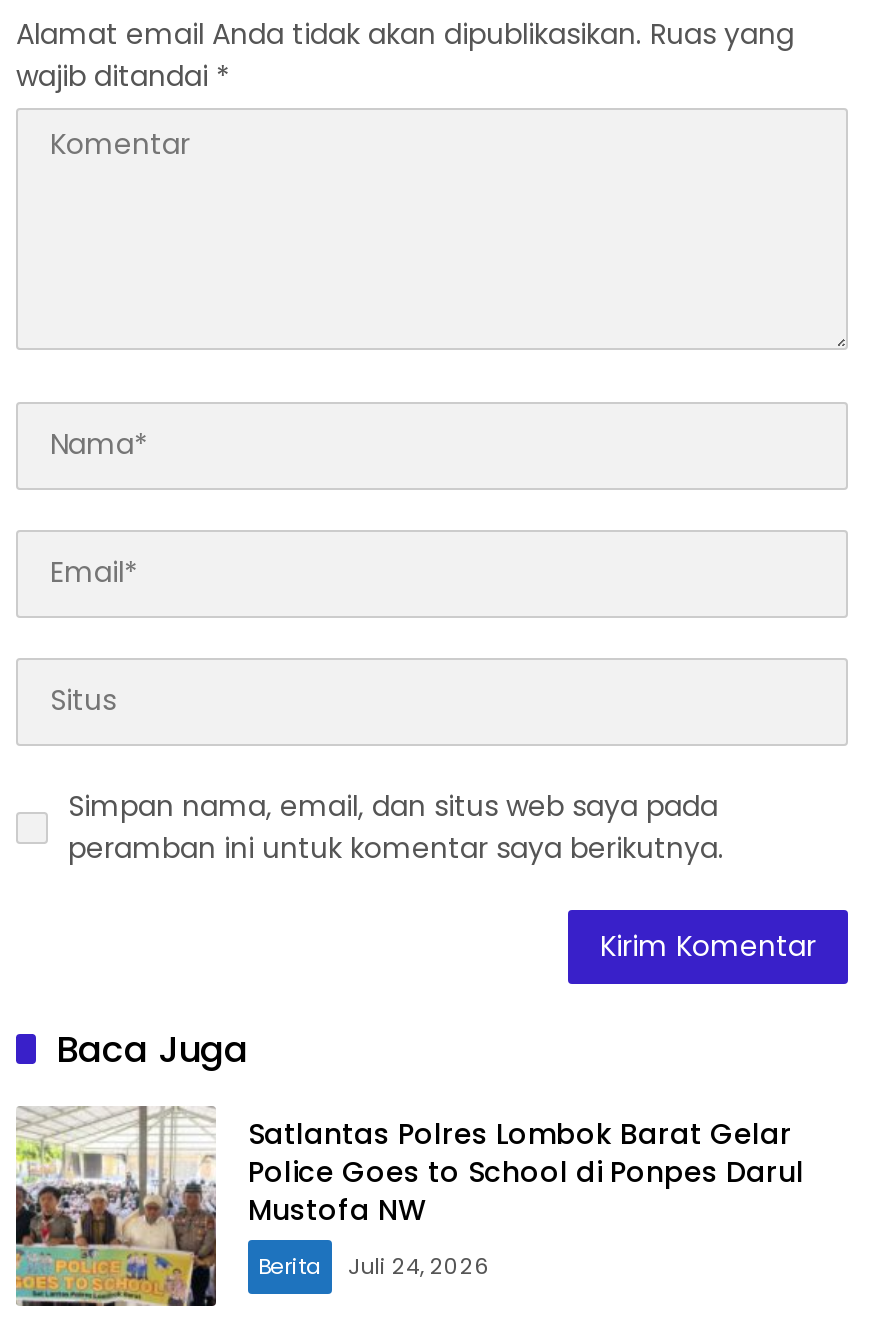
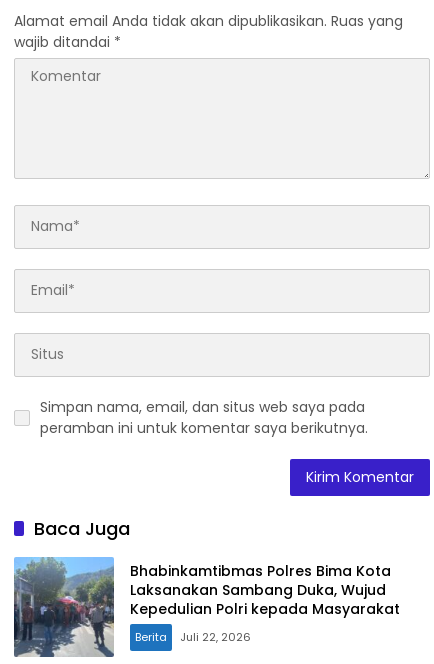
- [image]
- Satlantas Polres Lombok Barat Gelar
- Police Goes to School di Ponpes Darul
- Mustofa NW
+ [image]
+ Bhabinkamtibmas Polres Bima Kota
+ Laksanakan Sambang Duka, Wujud
+ Kepedulian Polri kepada Masyarakat

- Berita Juli 24, 2026
+ Berita Juli 22, 2026
